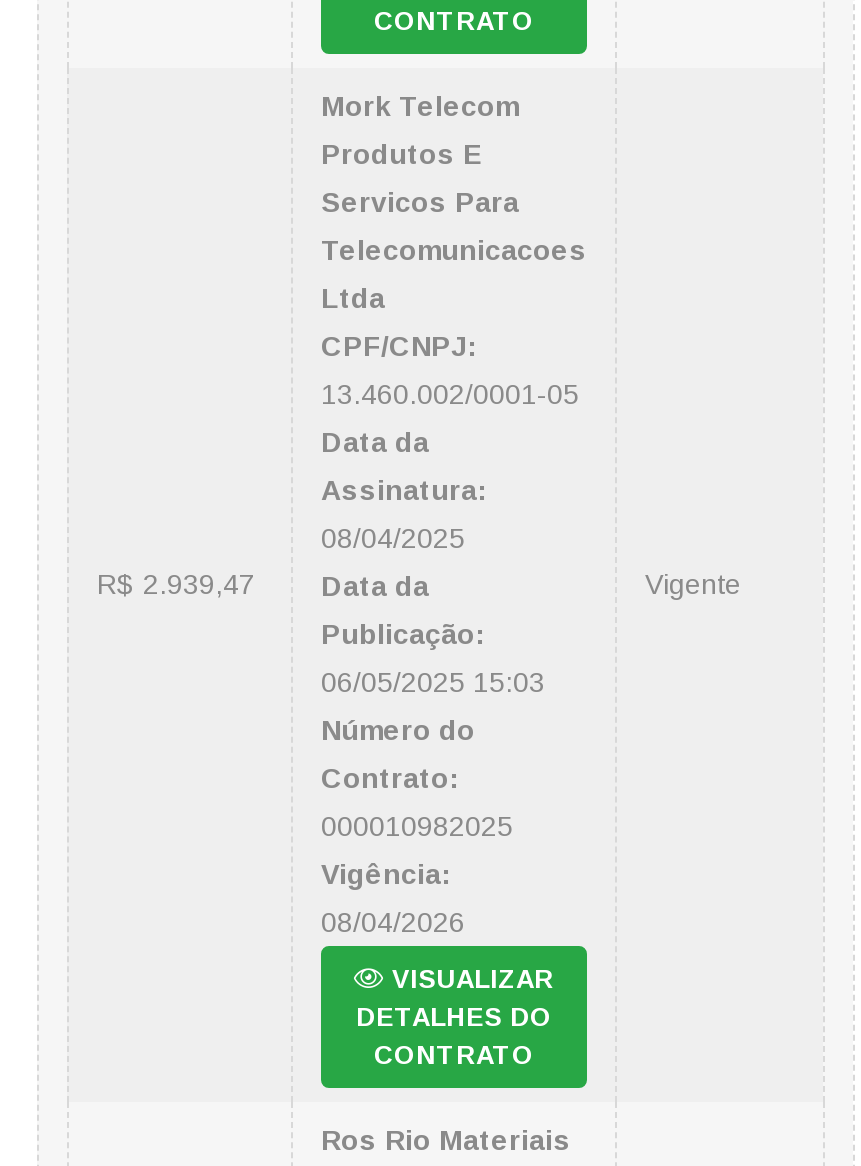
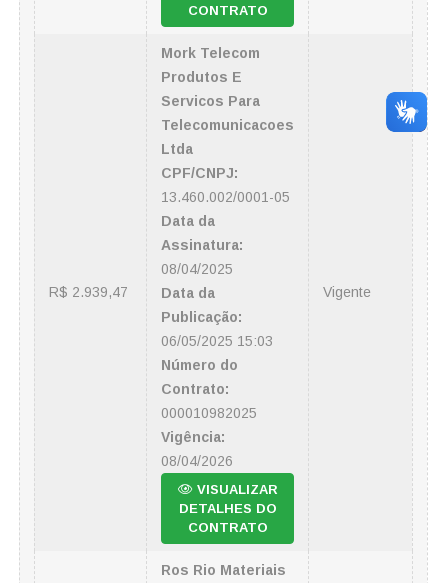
+ [image]
